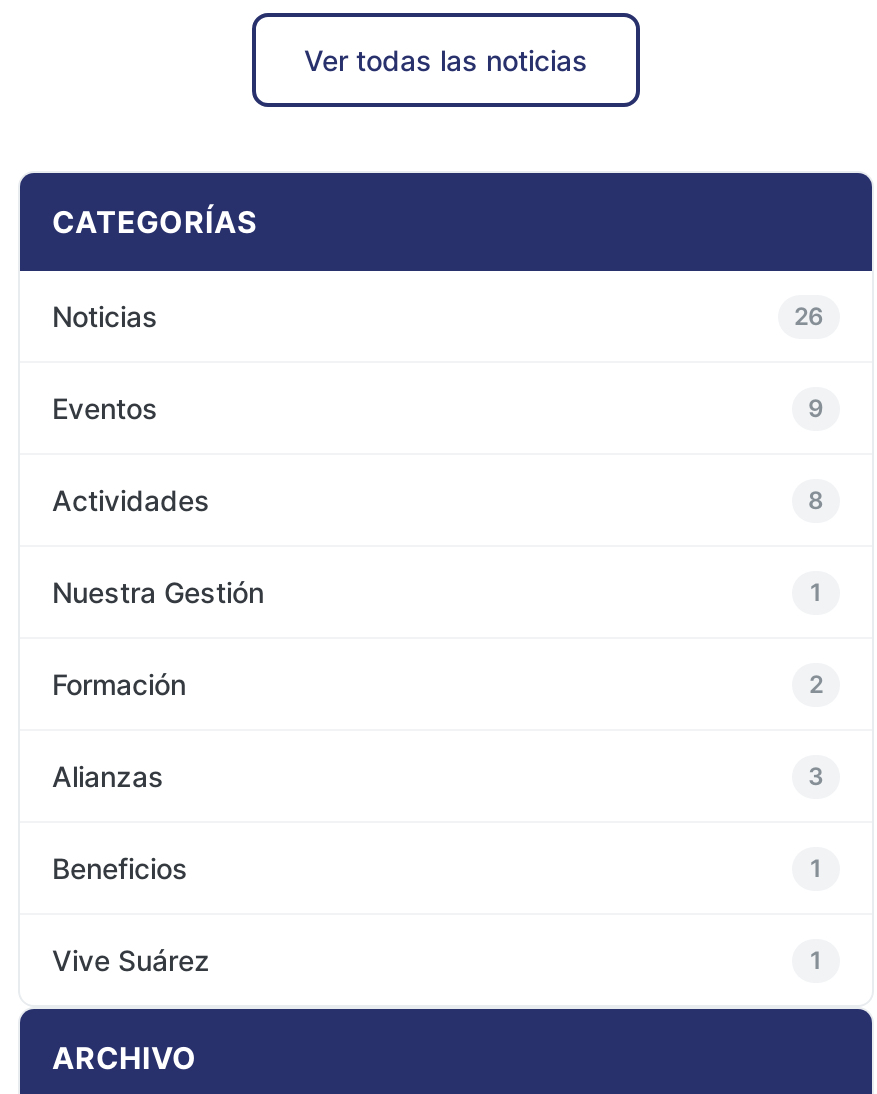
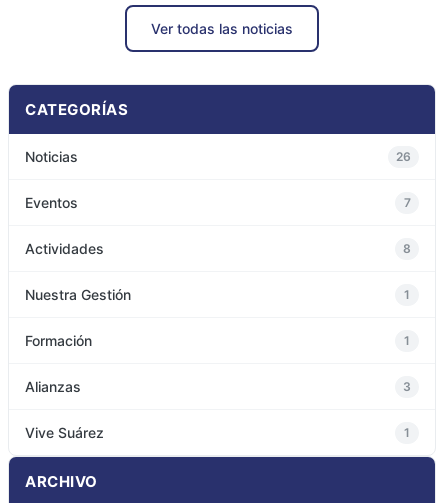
- 9
+ 7

- 2
+ 1

- Beneficios
- 1
